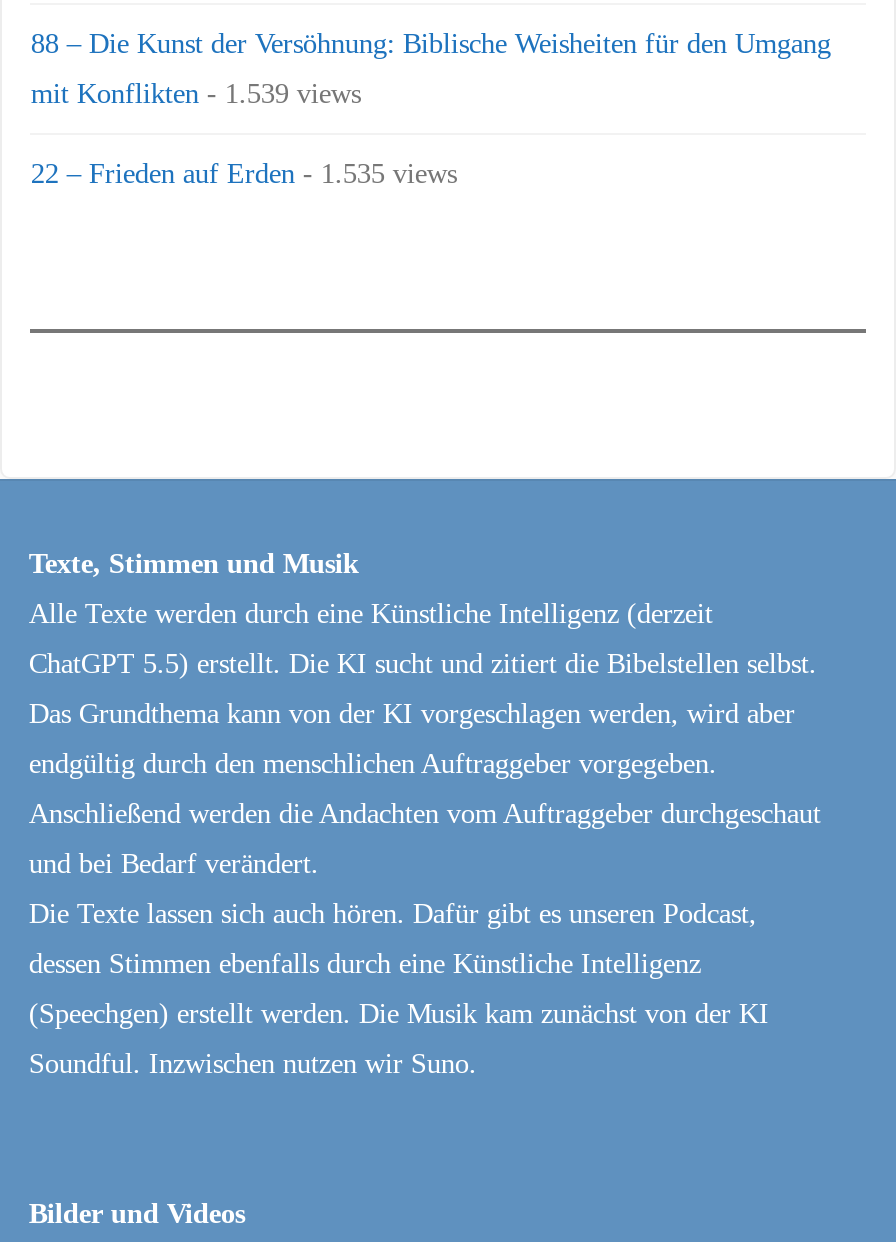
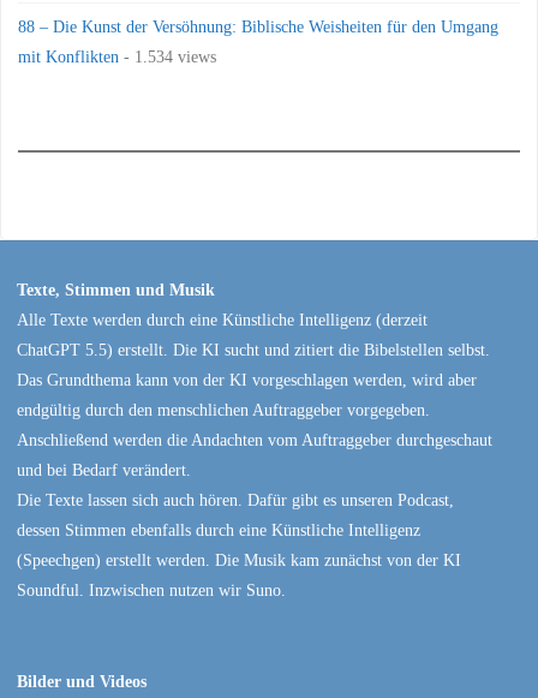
- mit Konflikten - 1.539 views
- 22 – Frieden auf Erden - 1.535 views
+ mit Konflikten - 1.534 views
